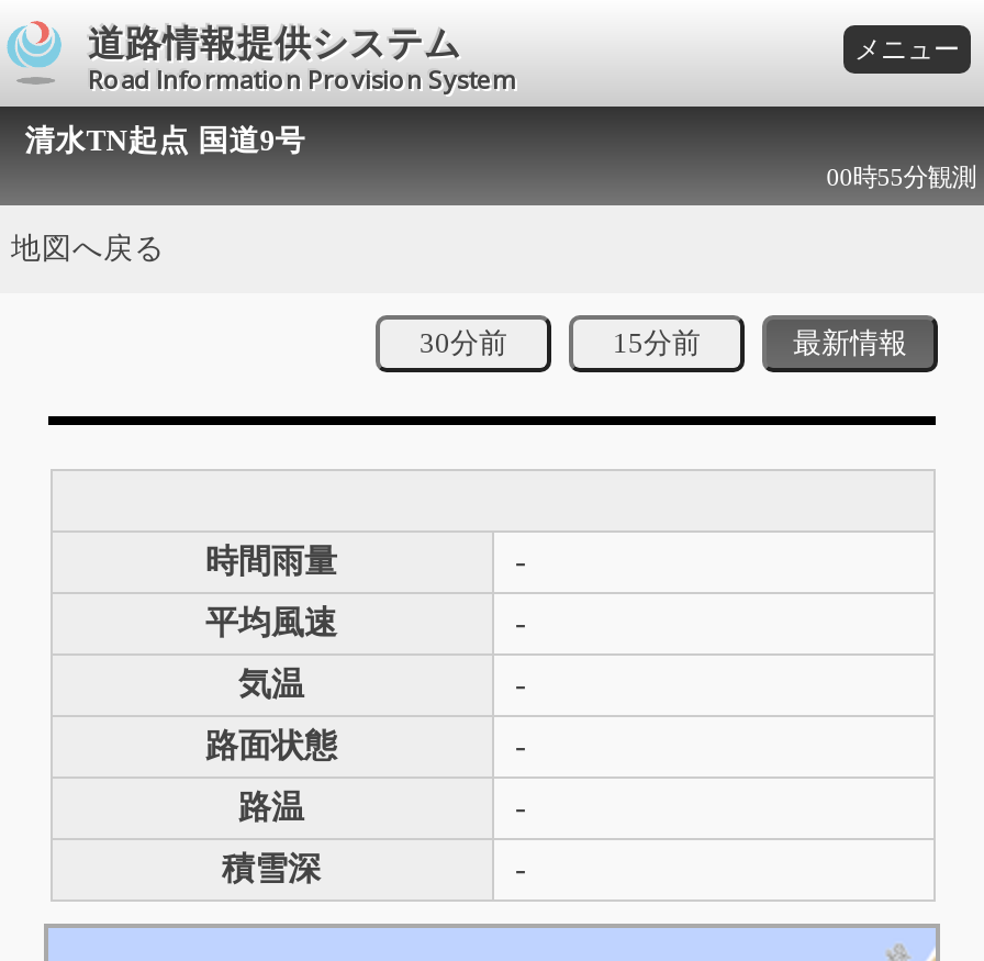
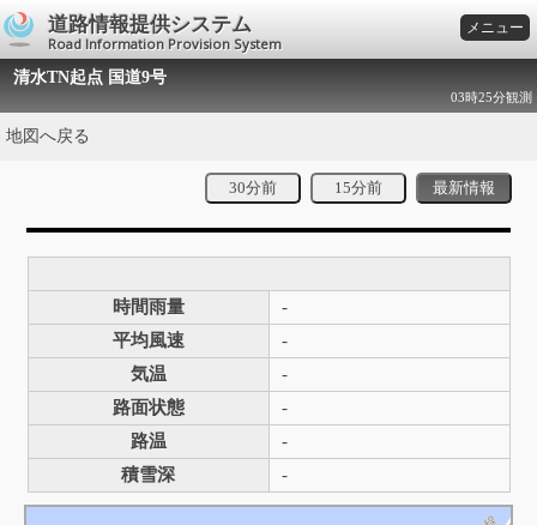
- 00時55分観測
+ 03時25分観測
